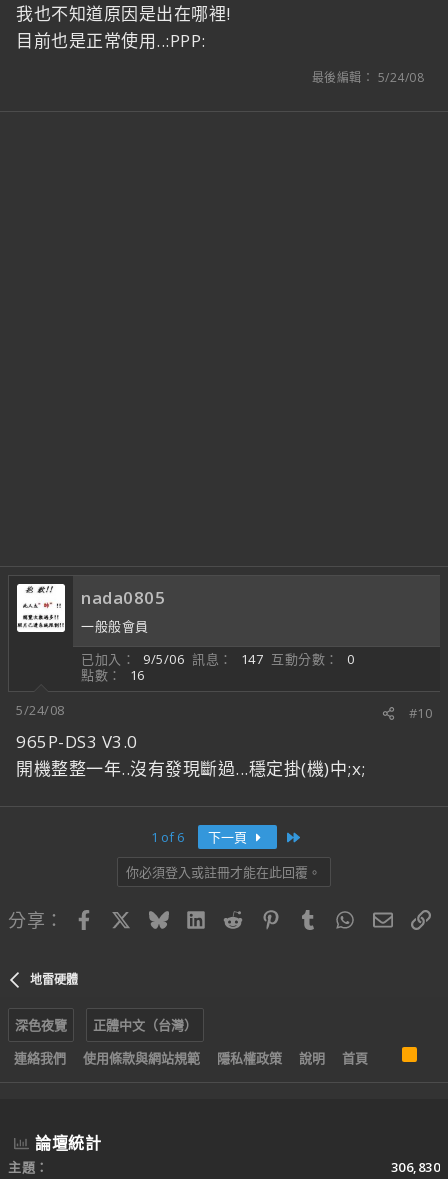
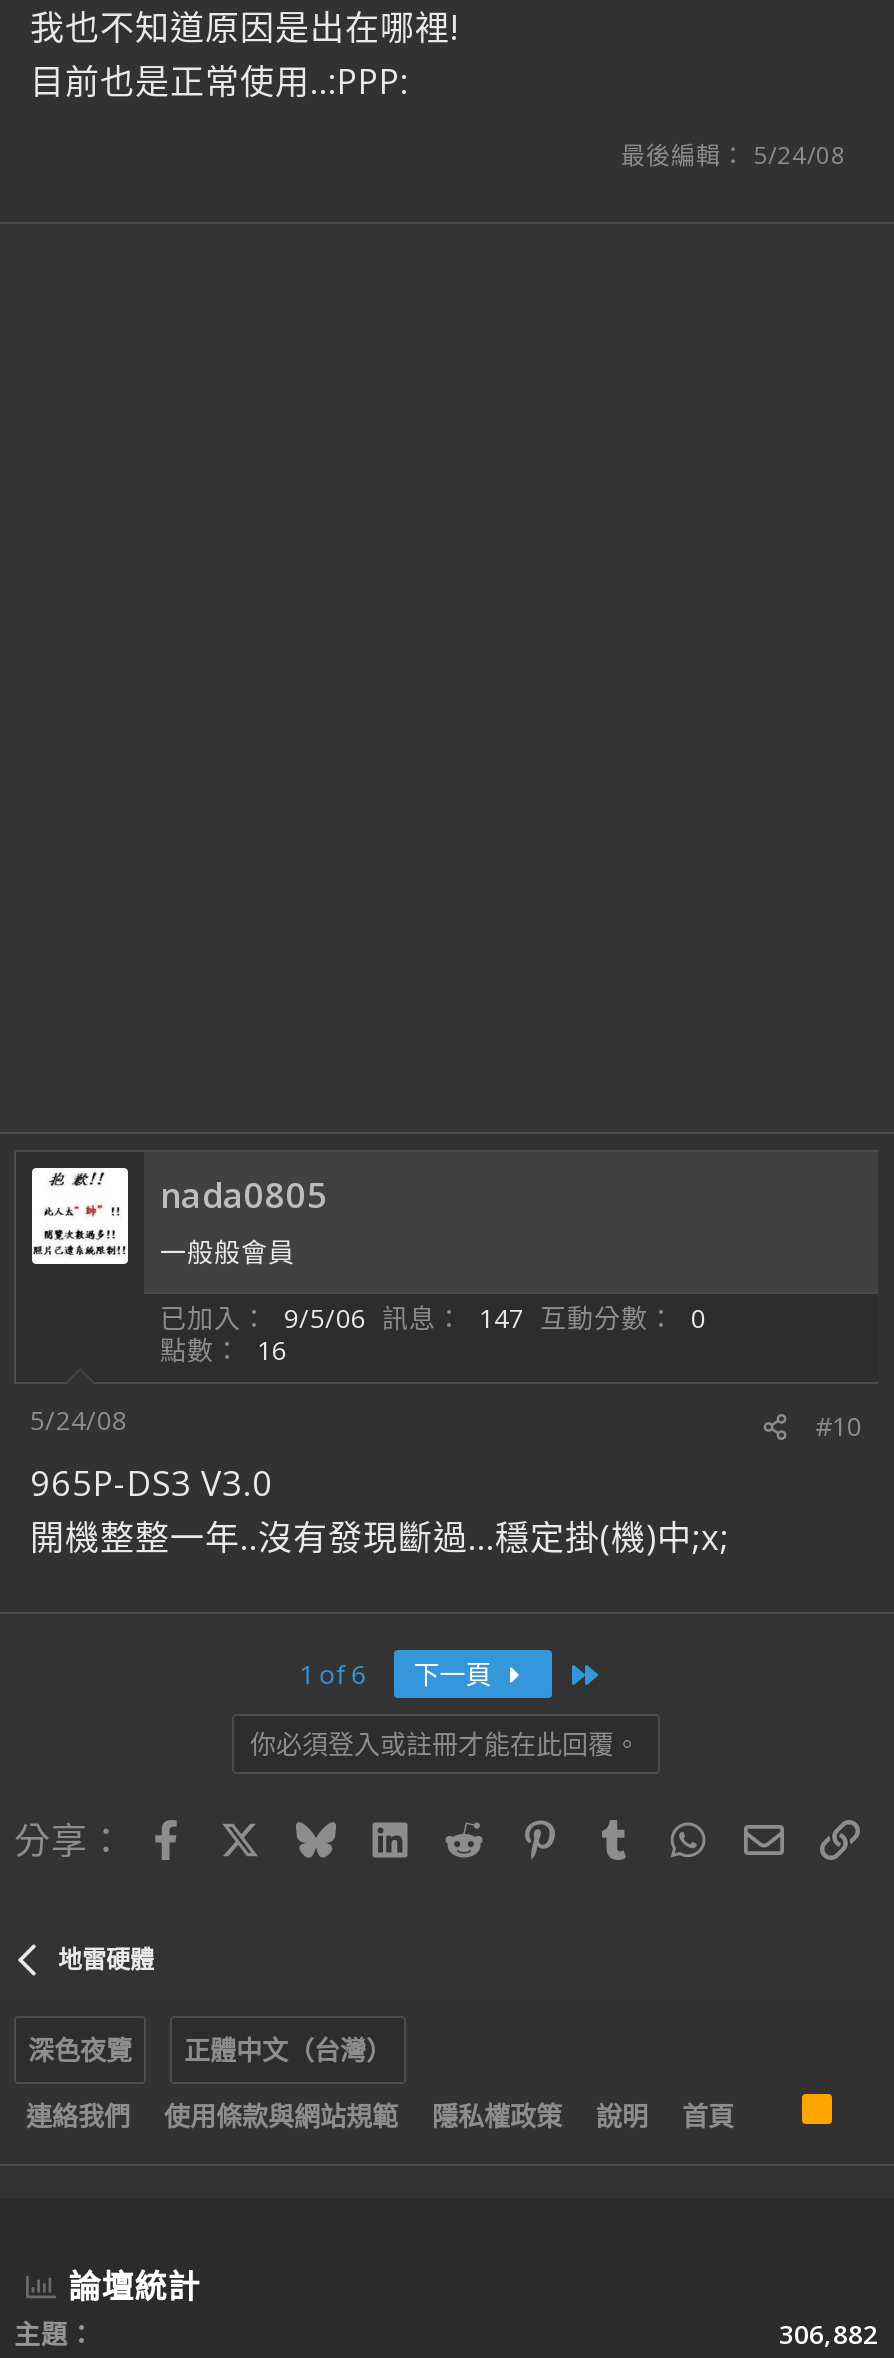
- 306,830
+ 306,882
